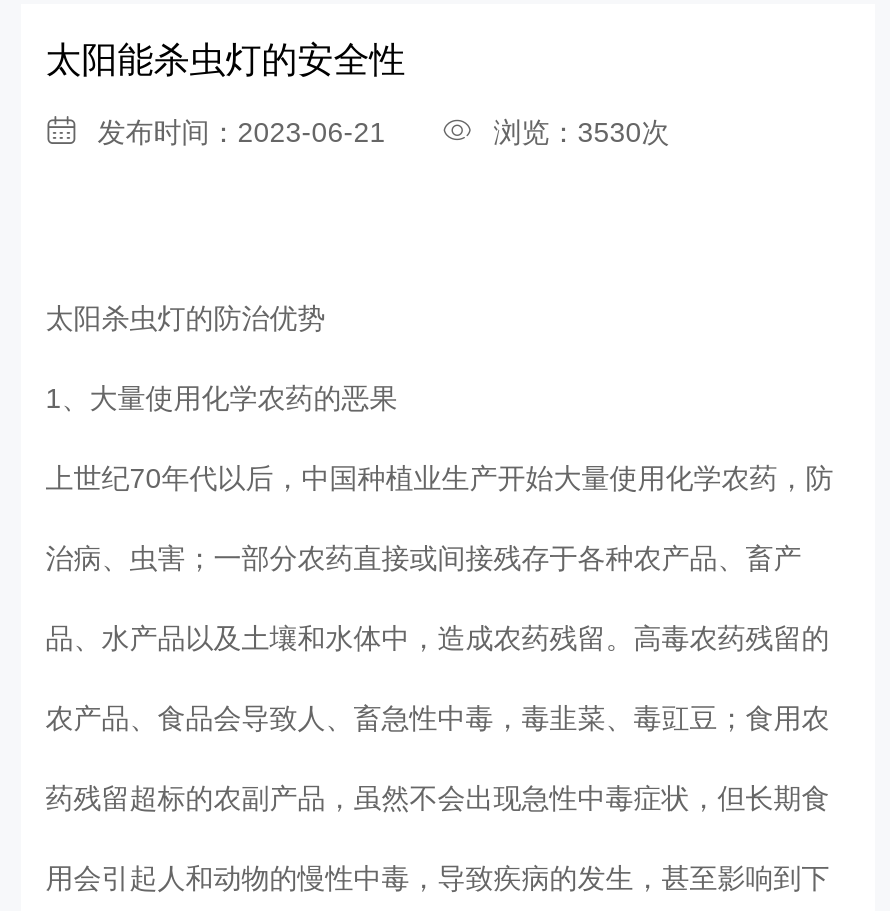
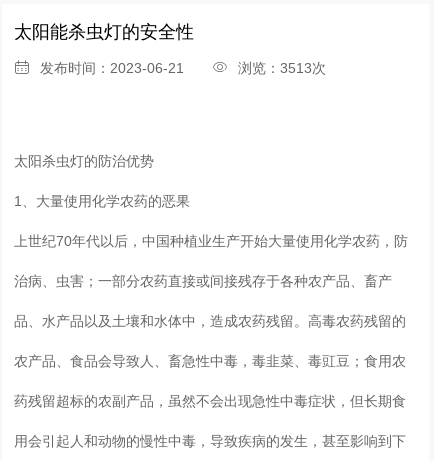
- 发布时间：2023-06-21 浏览：3530次
+ 发布时间：2023-06-21 浏览：3513次
